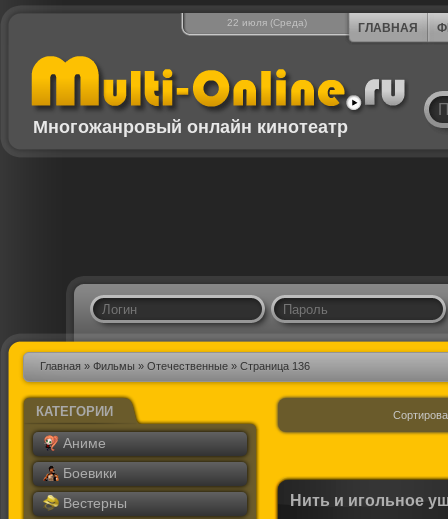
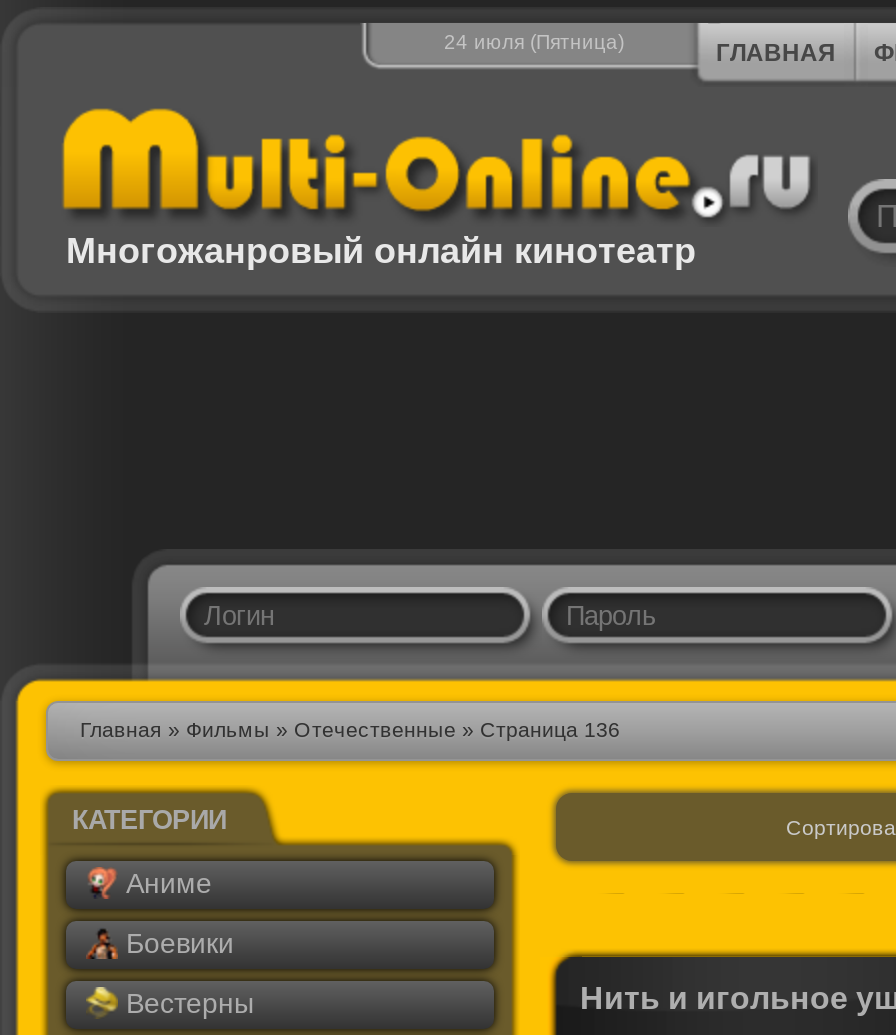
- 22 июля (Среда)
+ 24 июля (Пятница)
